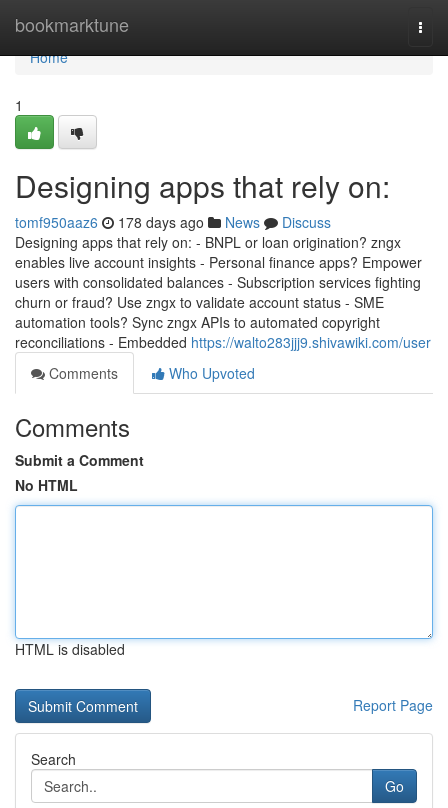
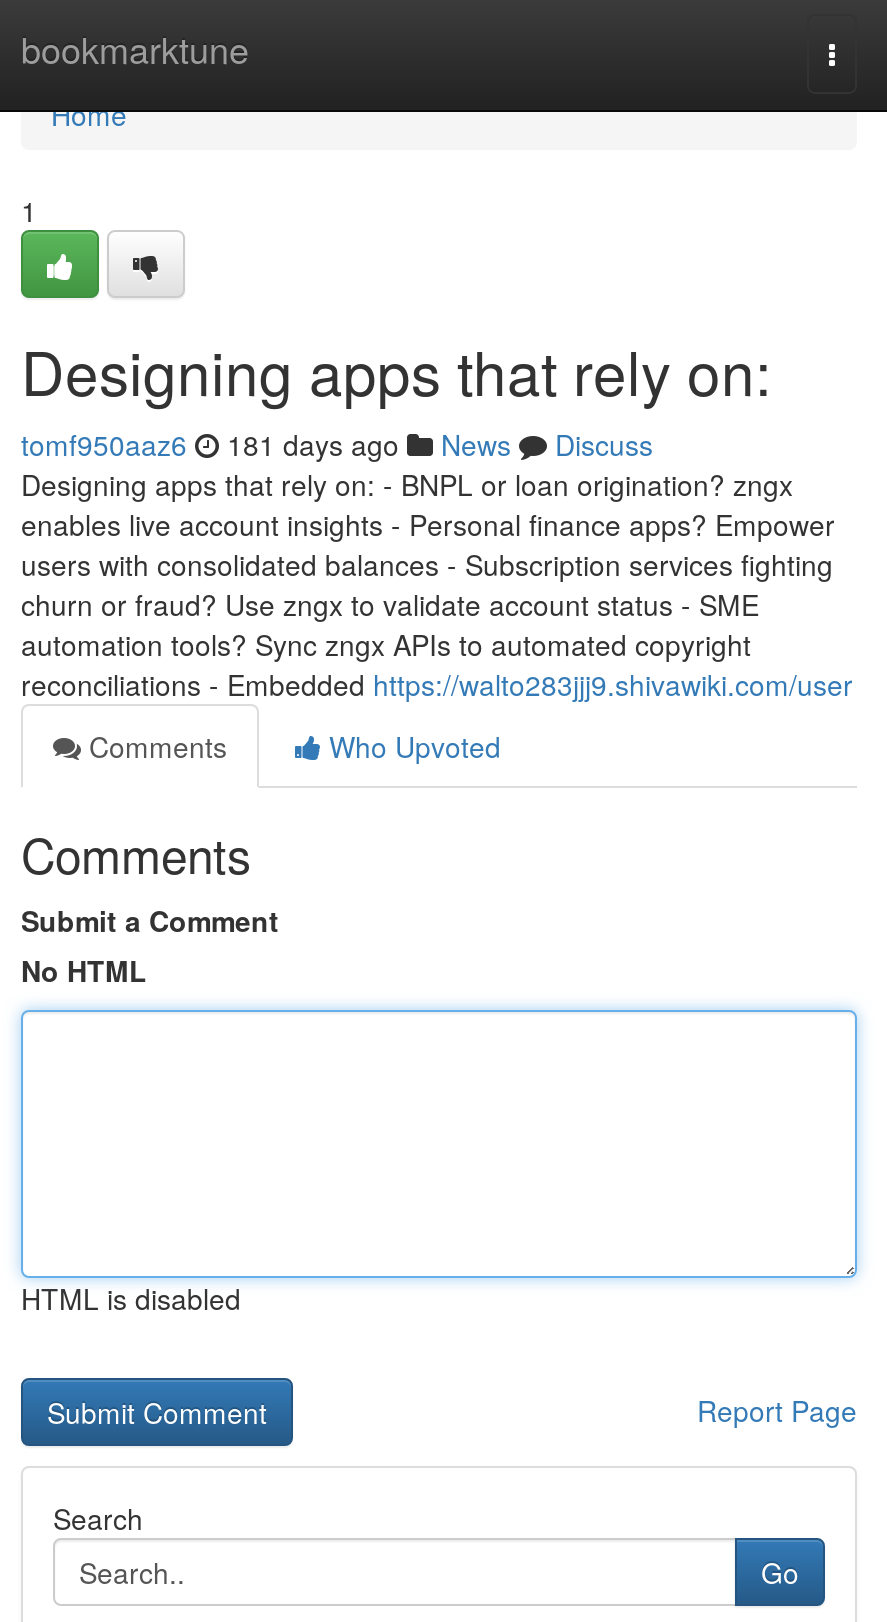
- tomf950aaz6 178 days ago News Discuss
+ tomf950aaz6 181 days ago News Discuss
